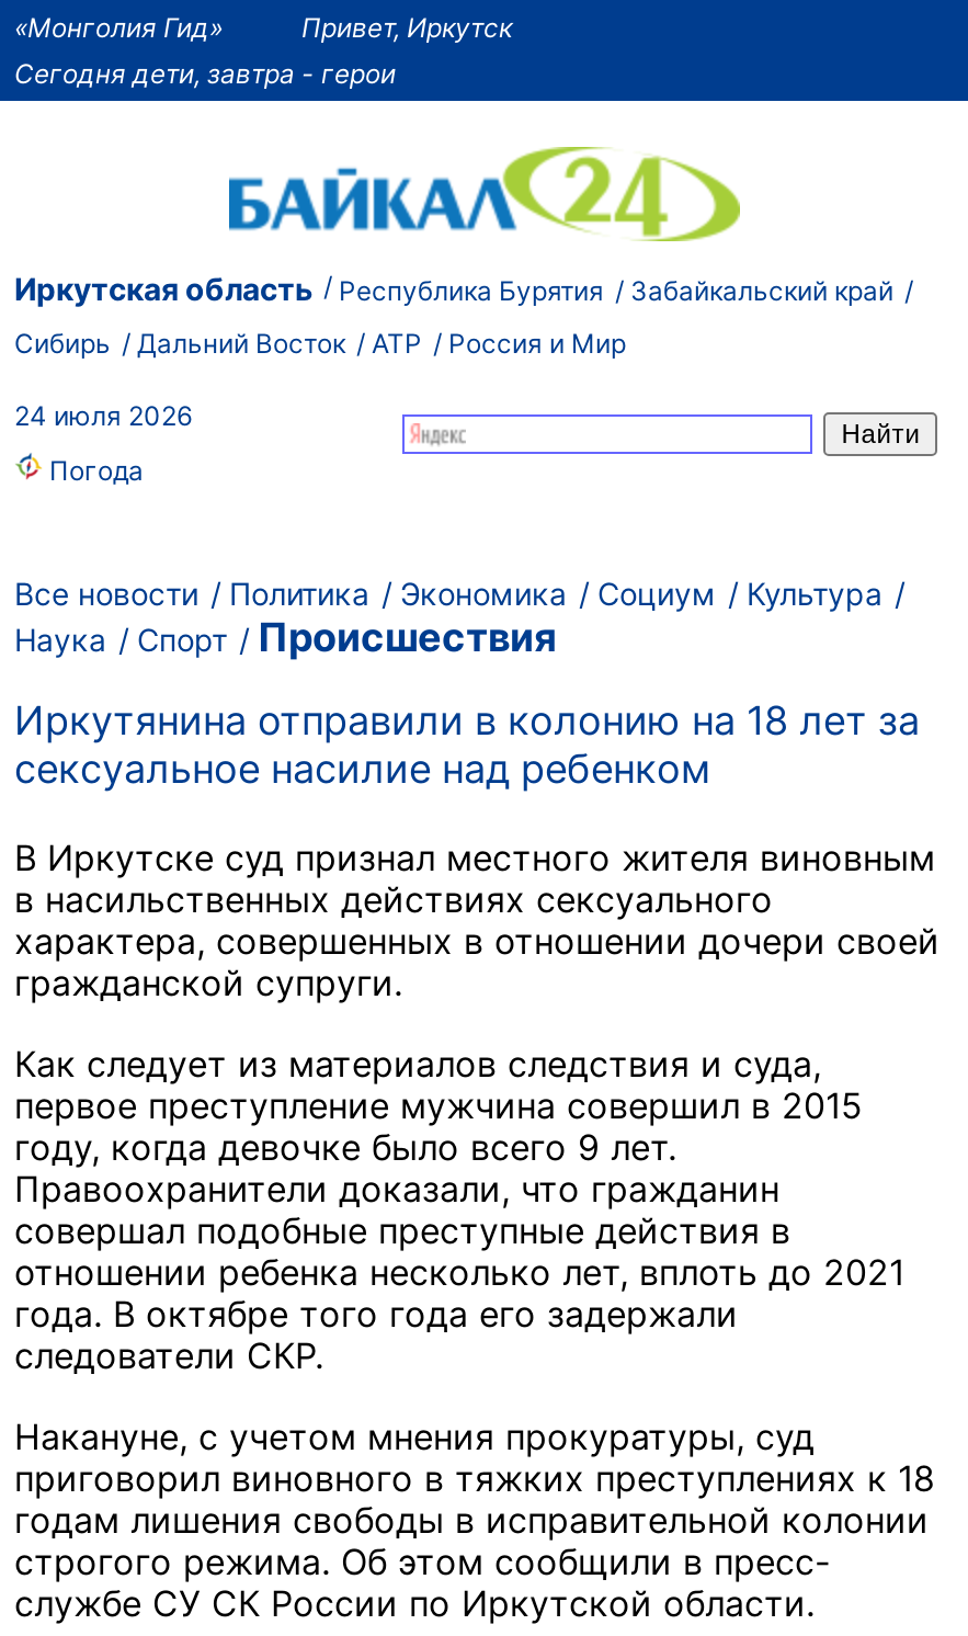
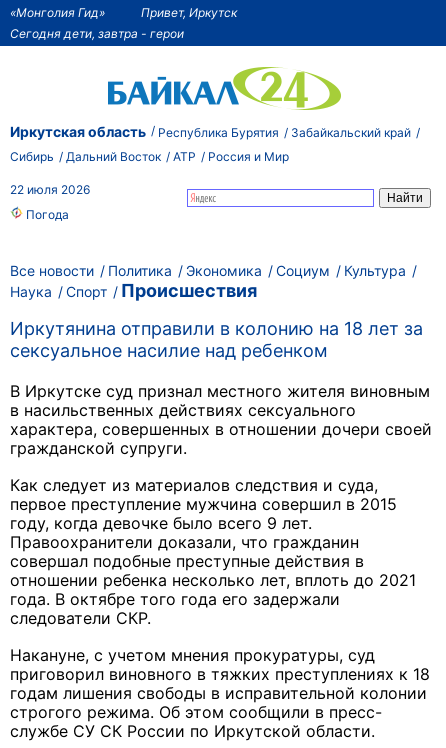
- 24 июля 2026
+ 22 июля 2026
